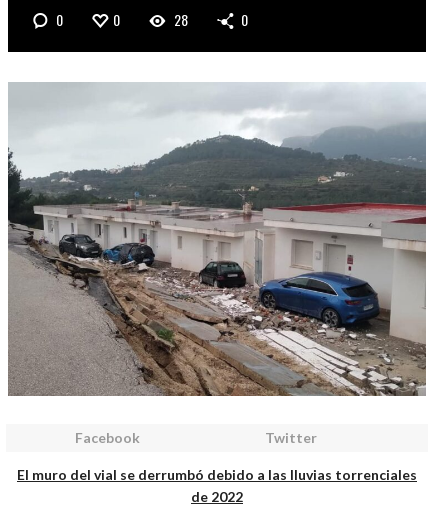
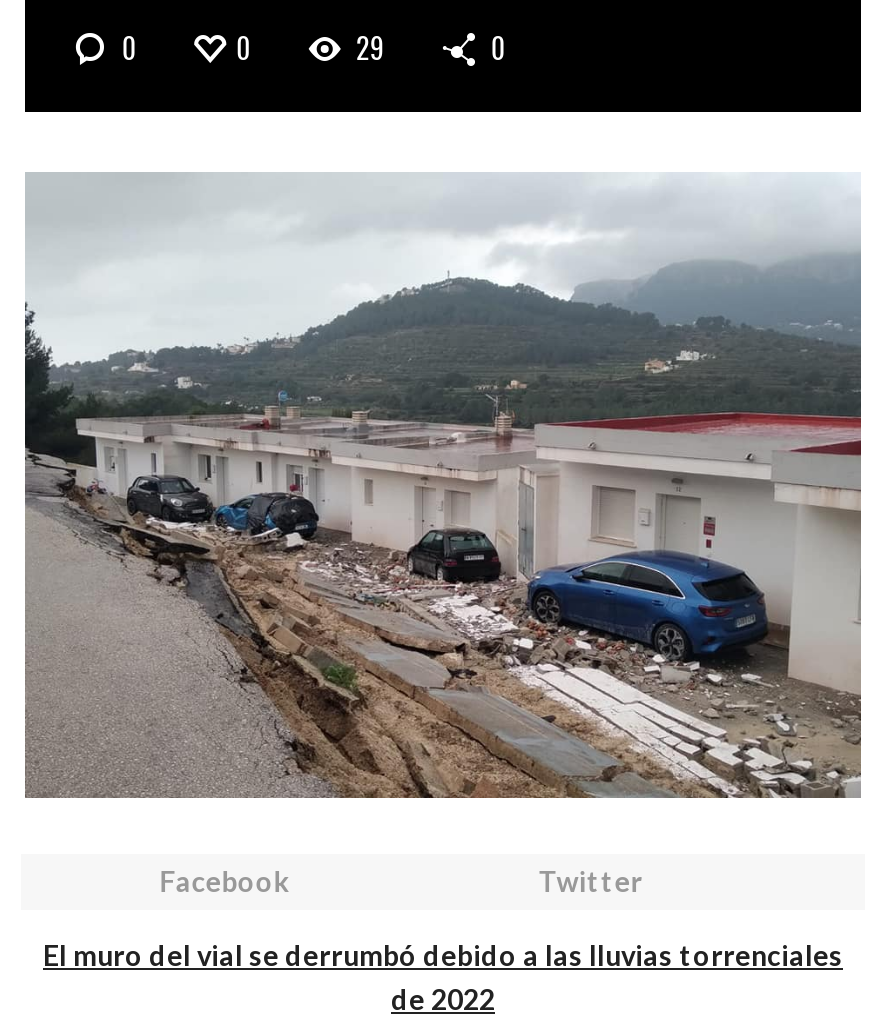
- 28
+ 29
